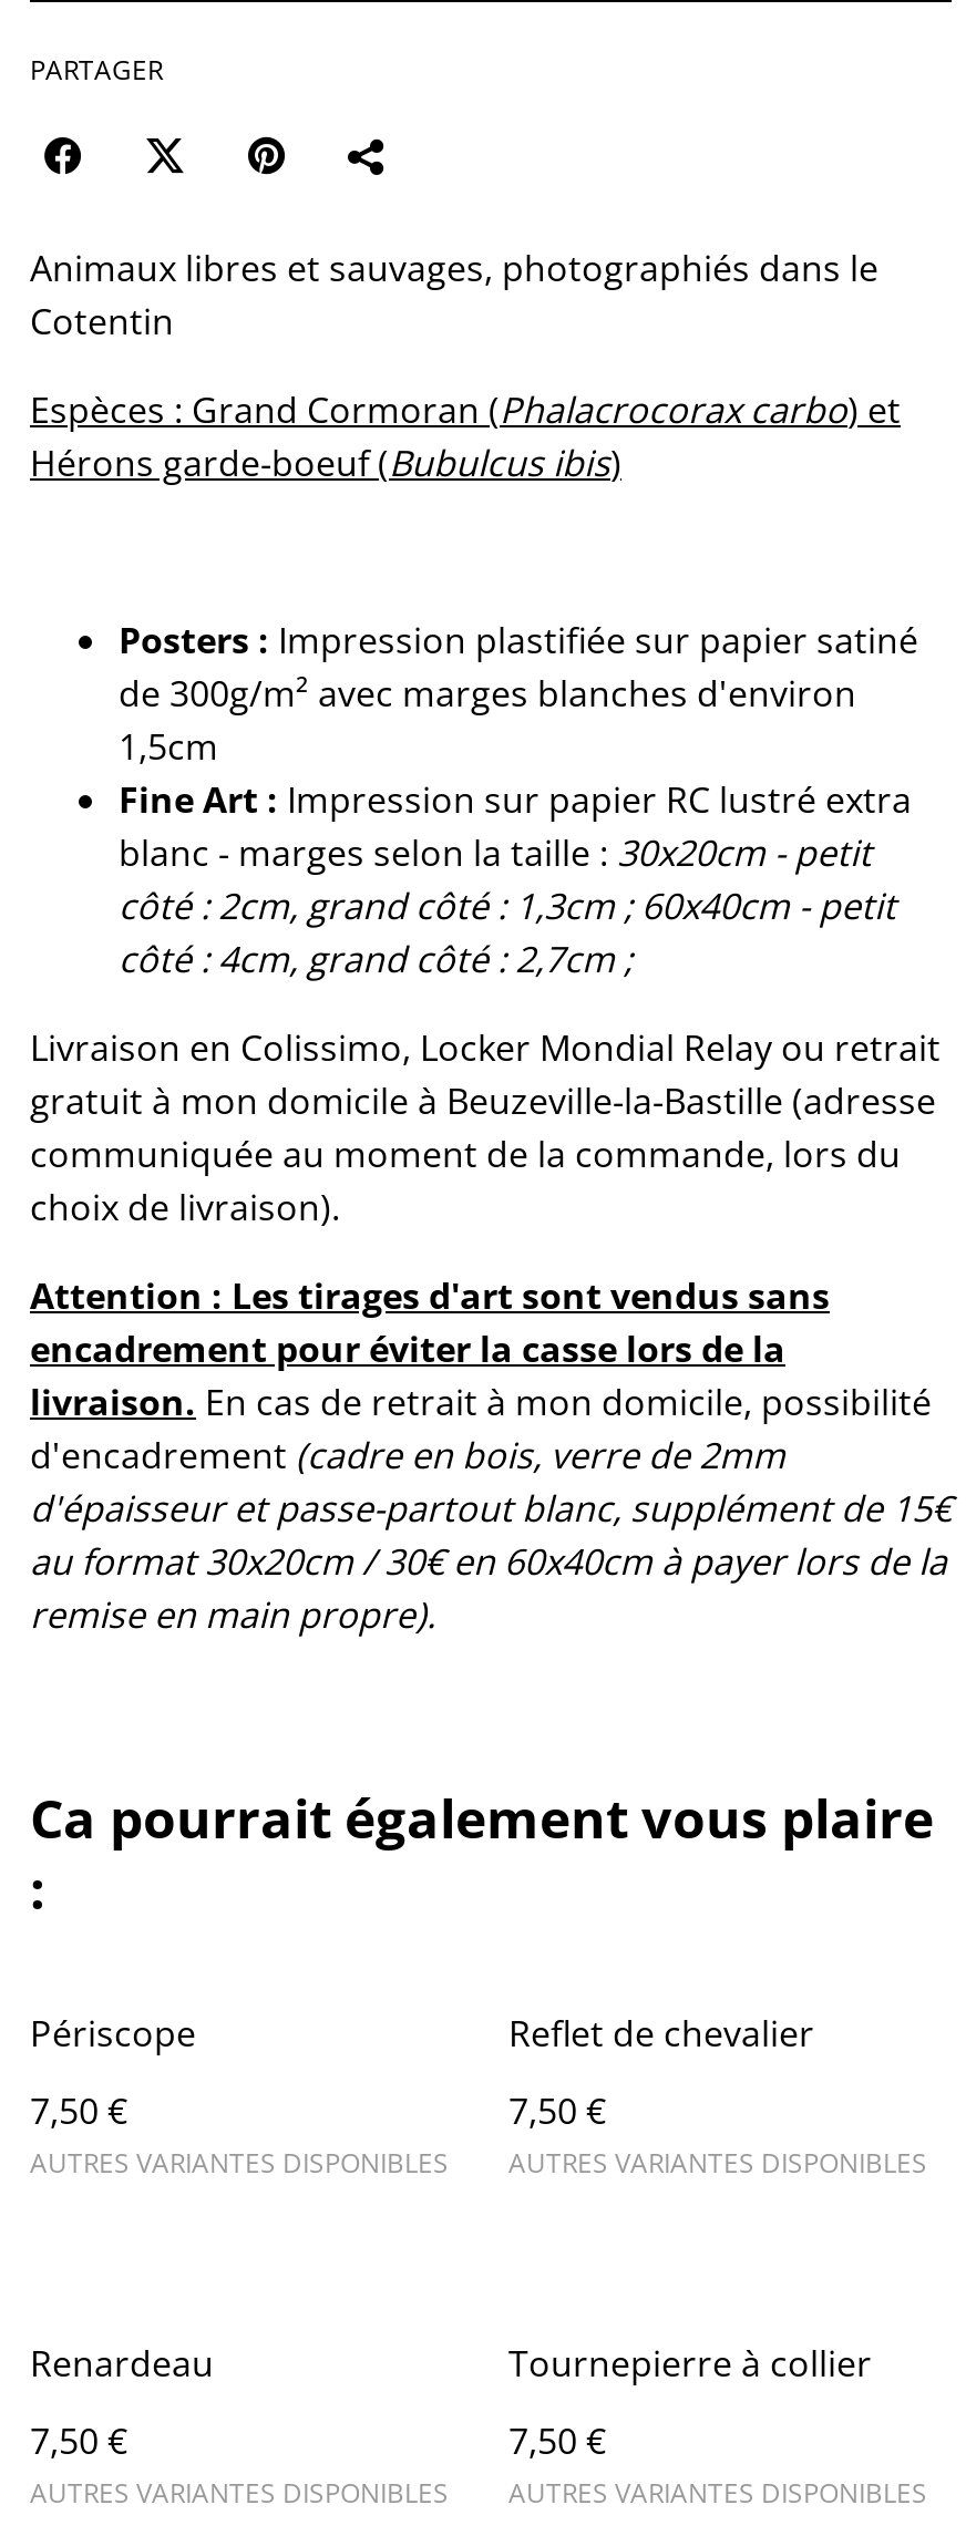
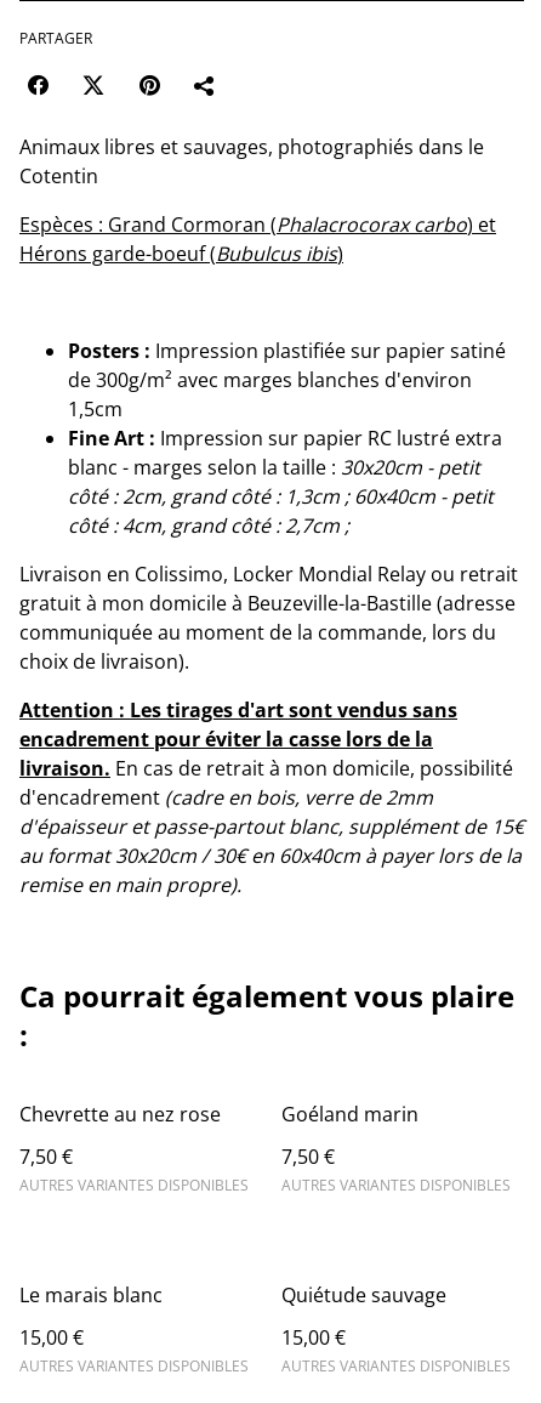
- Périscope
+ Chevrette au nez rose

- Reflet de chevalier
+ Goéland marin

- Renardeau
+ Le marais blanc

- Tournepierre à collier
+ Quiétude sauvage

- 7,50 €
+ 15,00 €

- 7,50 €
+ 15,00 €
